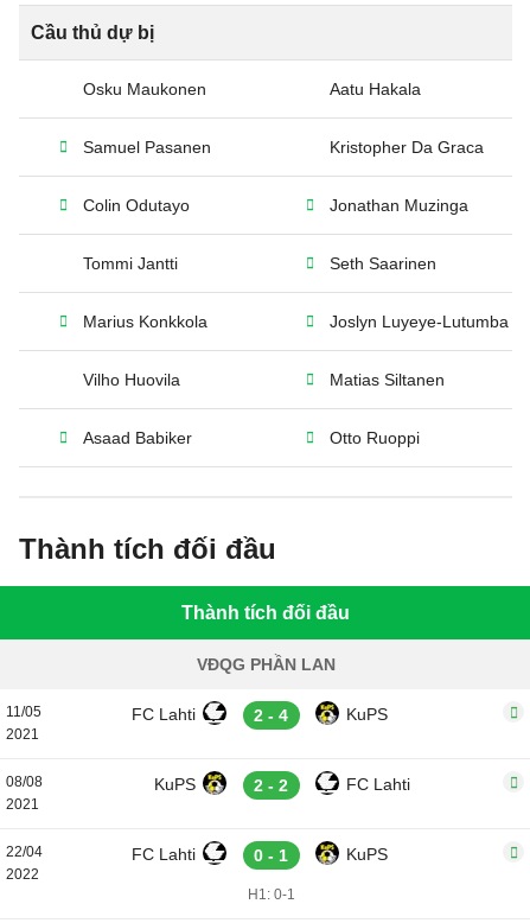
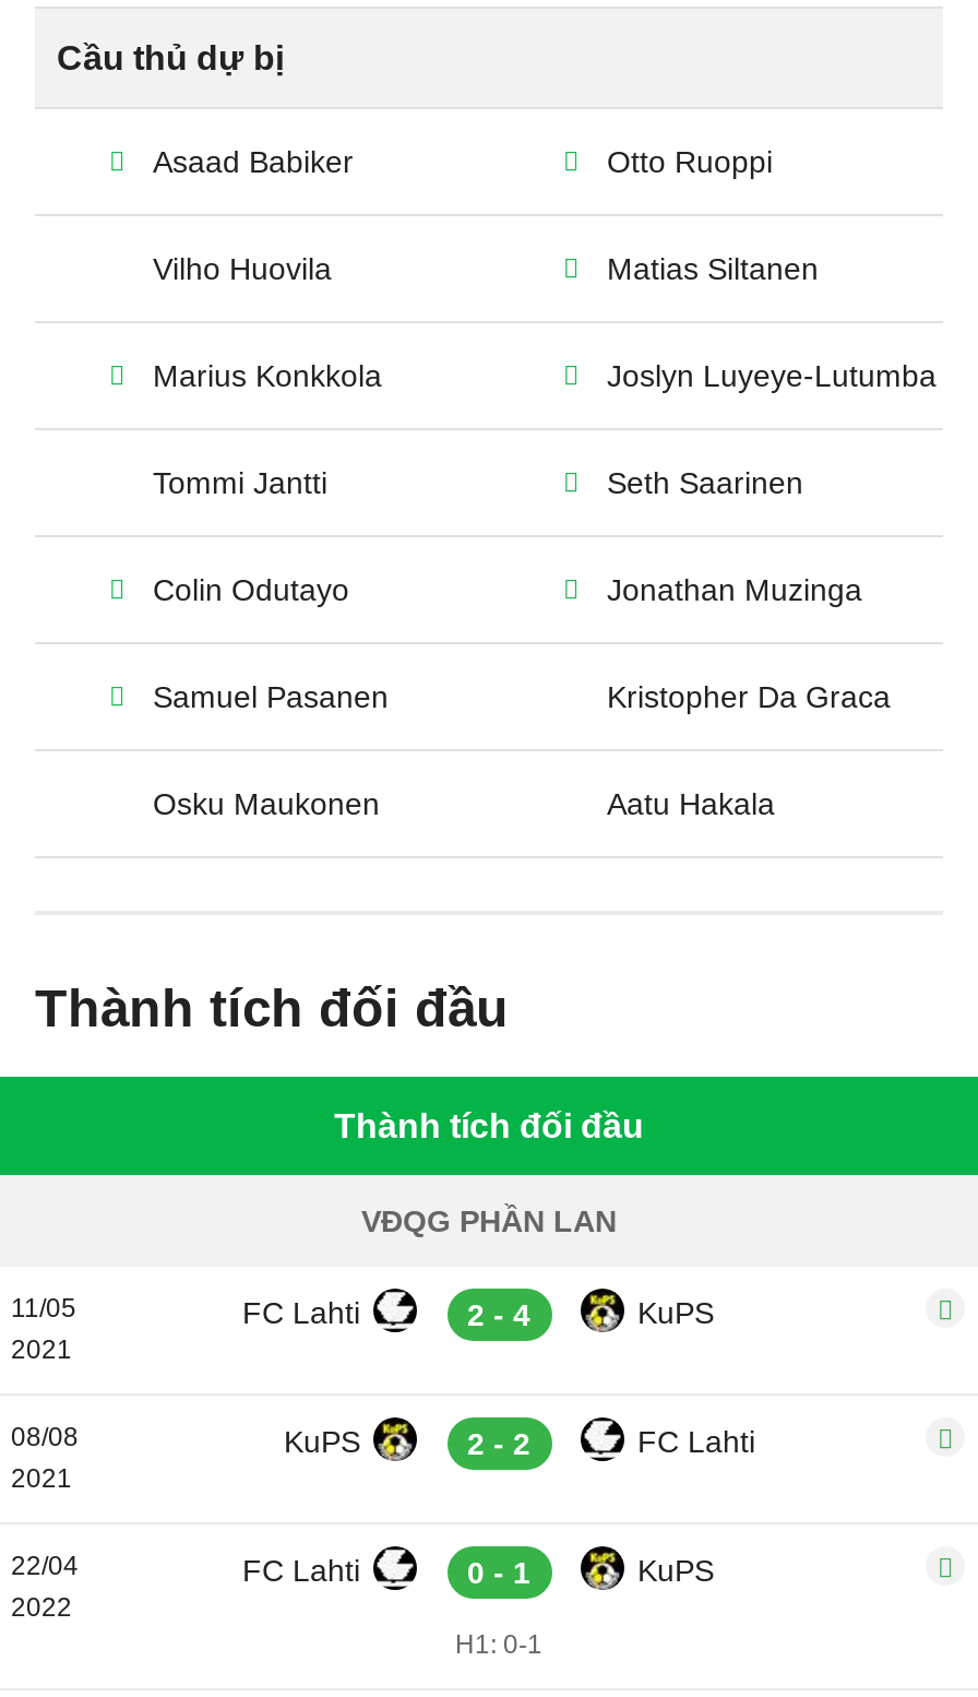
moved down: Osku Maukonen | Aatu Hakala

moved up: Samuel Pasanen | Kristopher Da Graca | Colin Odutayo | ... | Asaad Babiker | Otto Ruoppi
